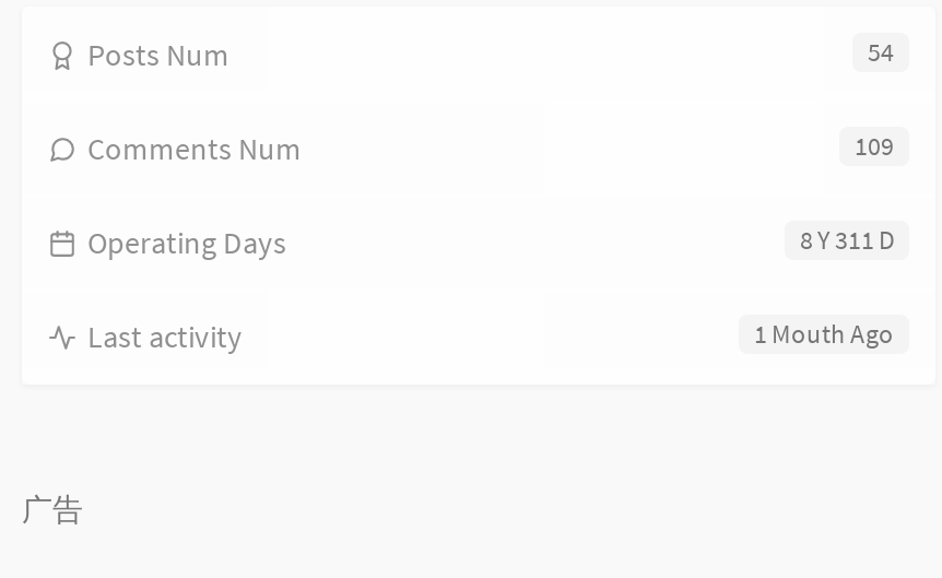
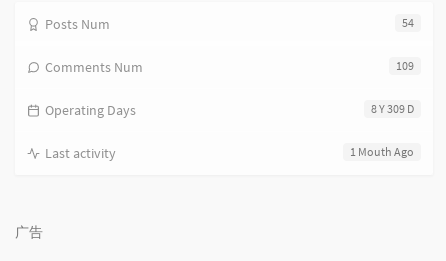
- 8 Y 311 D
+ 8 Y 309 D
